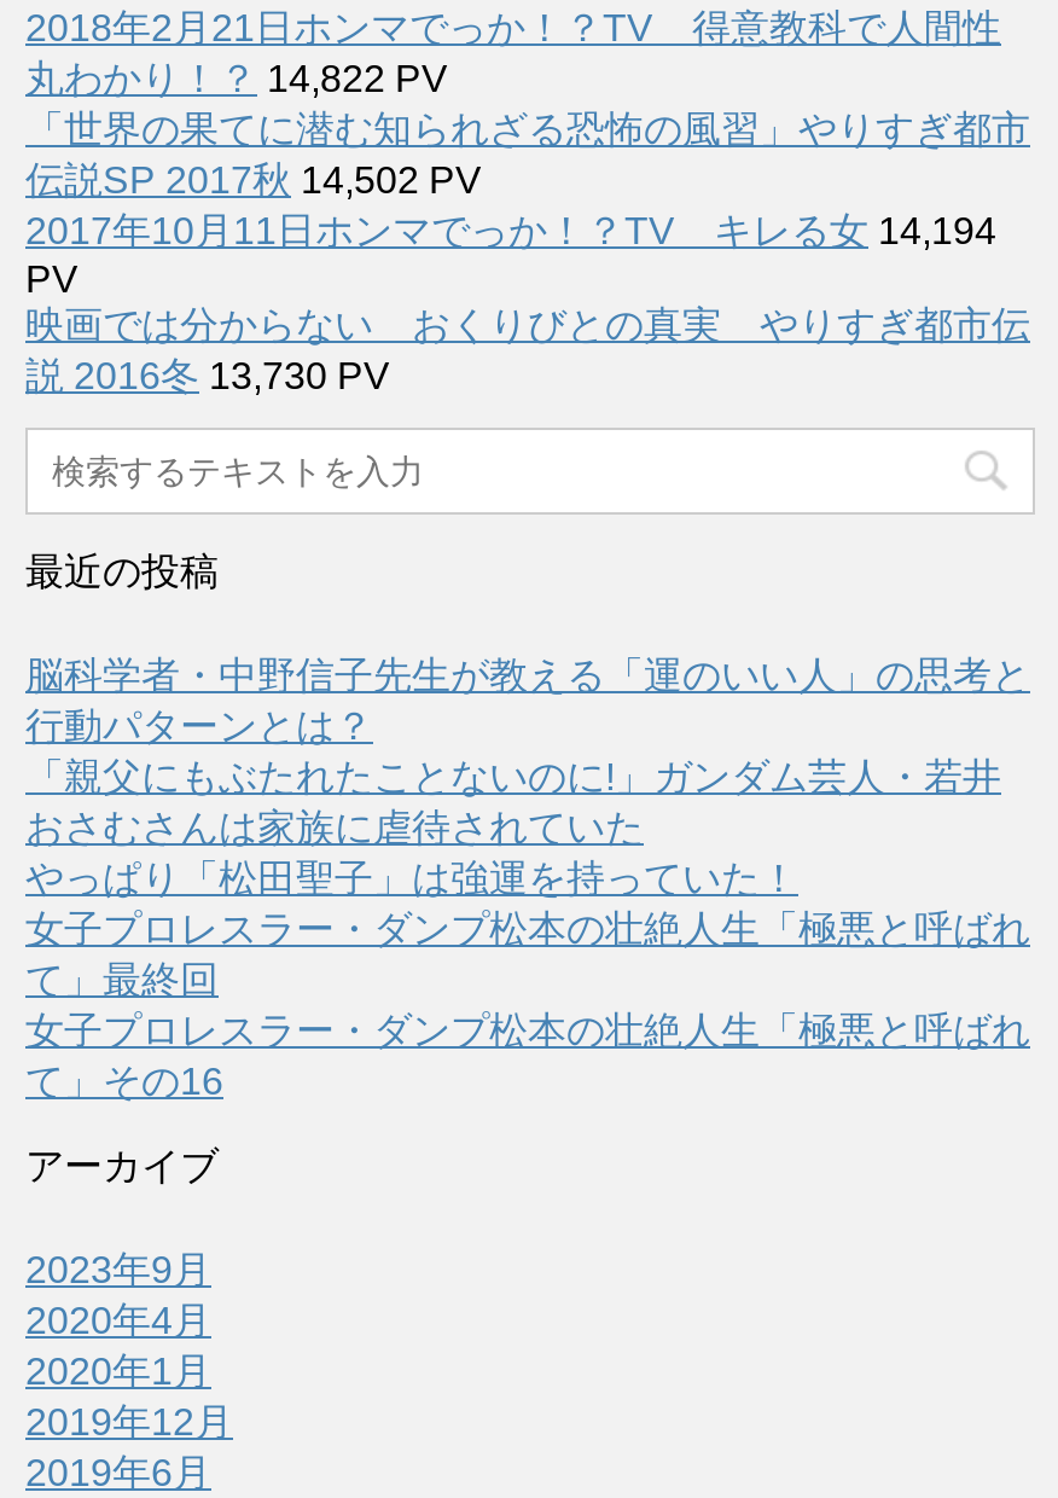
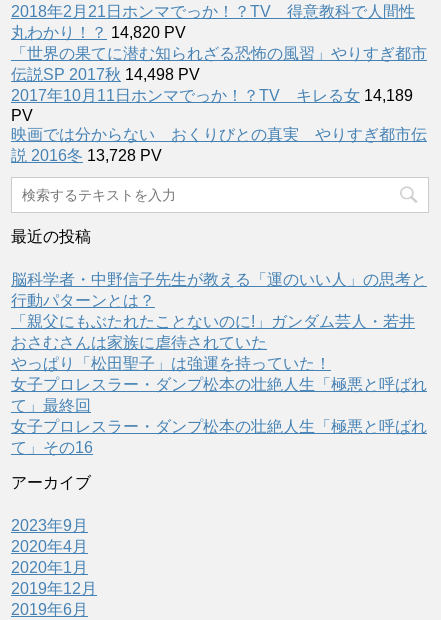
- 丸わかり！？14,822 PV
+ 丸わかり！？14,820 PV

- 伝説SP 2017秋14,502 PV
+ 伝説SP 2017秋14,498 PV

- 2017年10月11日ホンマでっか！？TV キレる女14,194
+ 2017年10月11日ホンマでっか！？TV キレる女14,189

- 説 2016冬13,730 PV
+ 説 2016冬13,728 PV
